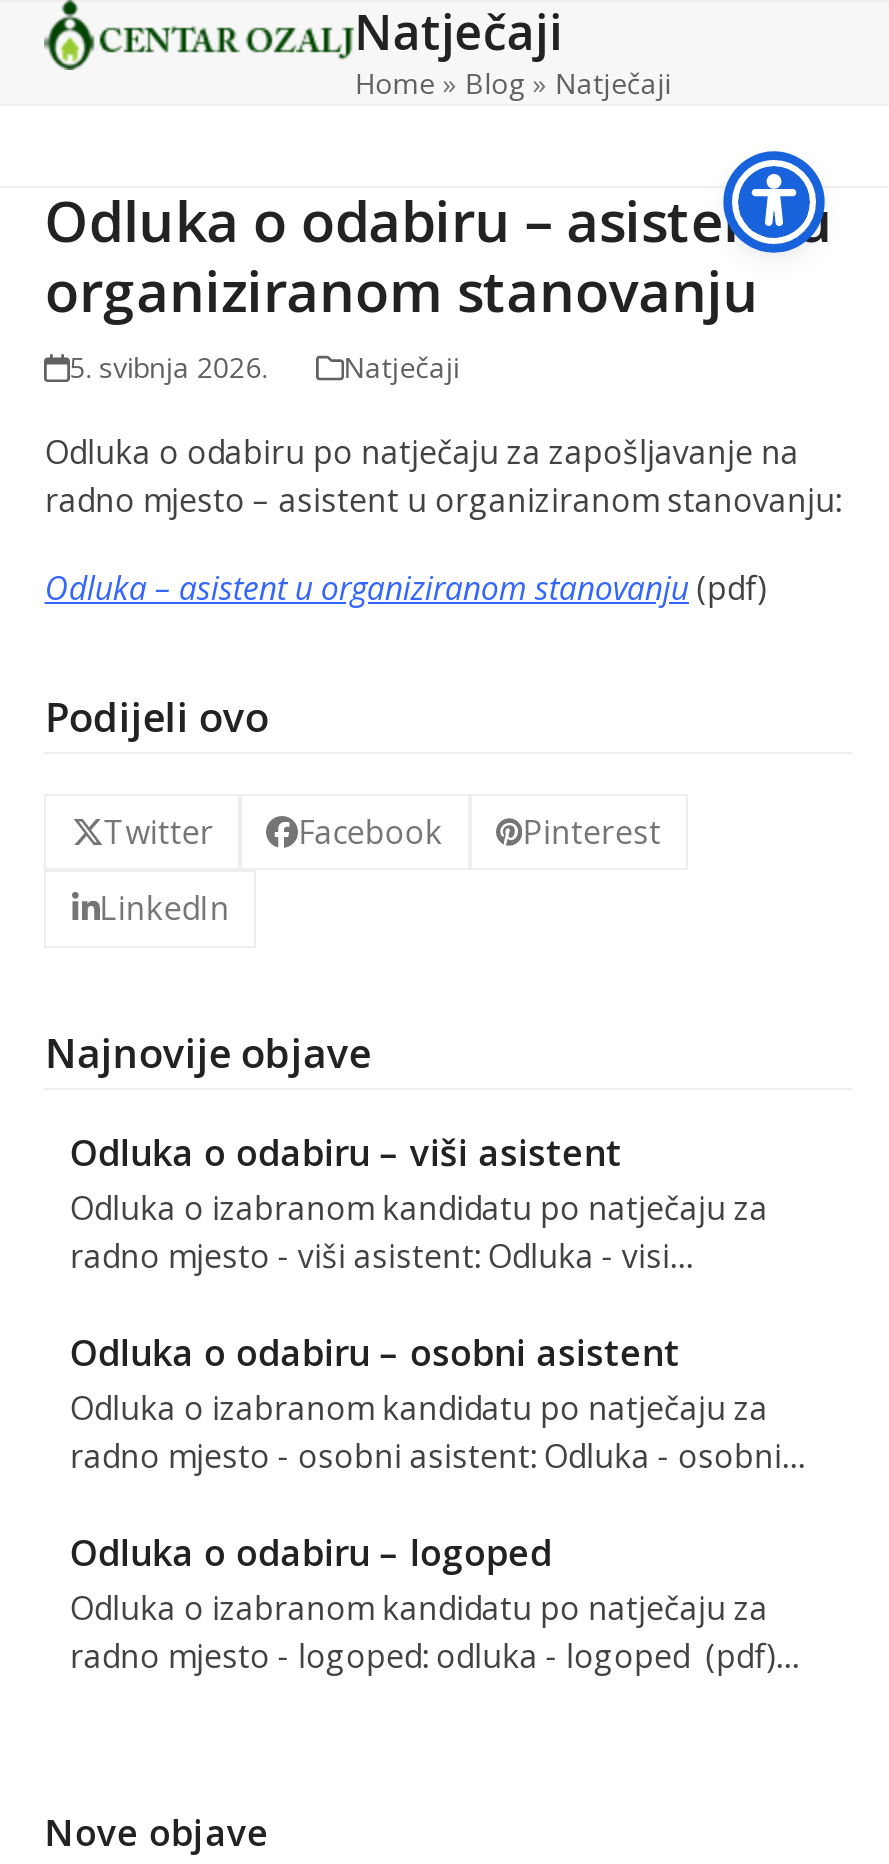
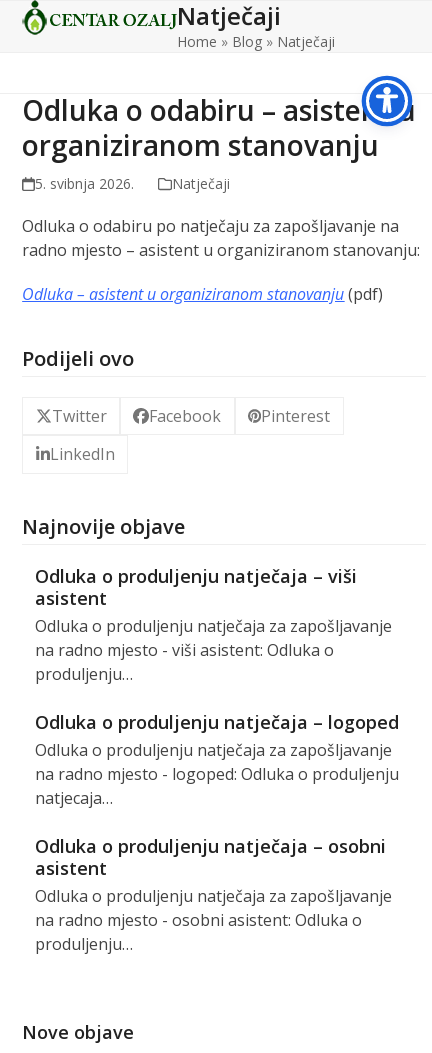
- Odluka o odabiru – viši asistent
- Odluka o izabranom kandidatu po natječaju za
- radno mjesto - viši asistent: Odluka - visi…
+ Odluka o produljenju natječaja – viši
+ asistent
+ Odluka o produljenju natječaja za zapošljavanje
+ na radno mjesto - viši asistent: Odluka o
+ produljenju…

- Odluka o odabiru – osobni asistent
- Odluka o izabranom kandidatu po natječaju za
- radno mjesto - osobni asistent: Odluka - osobni…
+ Odluka o produljenju natječaja – logoped
+ Odluka o produljenju natječaja za zapošljavanje
+ na radno mjesto - logoped: Odluka o produljenju
+ natjecaja…

- Odluka o odabiru – logoped
- Odluka o izabranom kandidatu po natječaju za
- radno mjesto - logoped: odluka - logoped (pdf)…
+ Odluka o produljenju natječaja – osobni
+ asistent
+ Odluka o produljenju natječaja za zapošljavanje
+ na radno mjesto - osobni asistent: Odluka o
+ produljenju…
